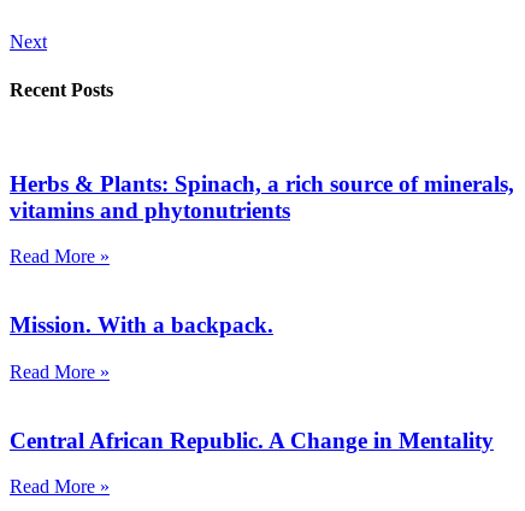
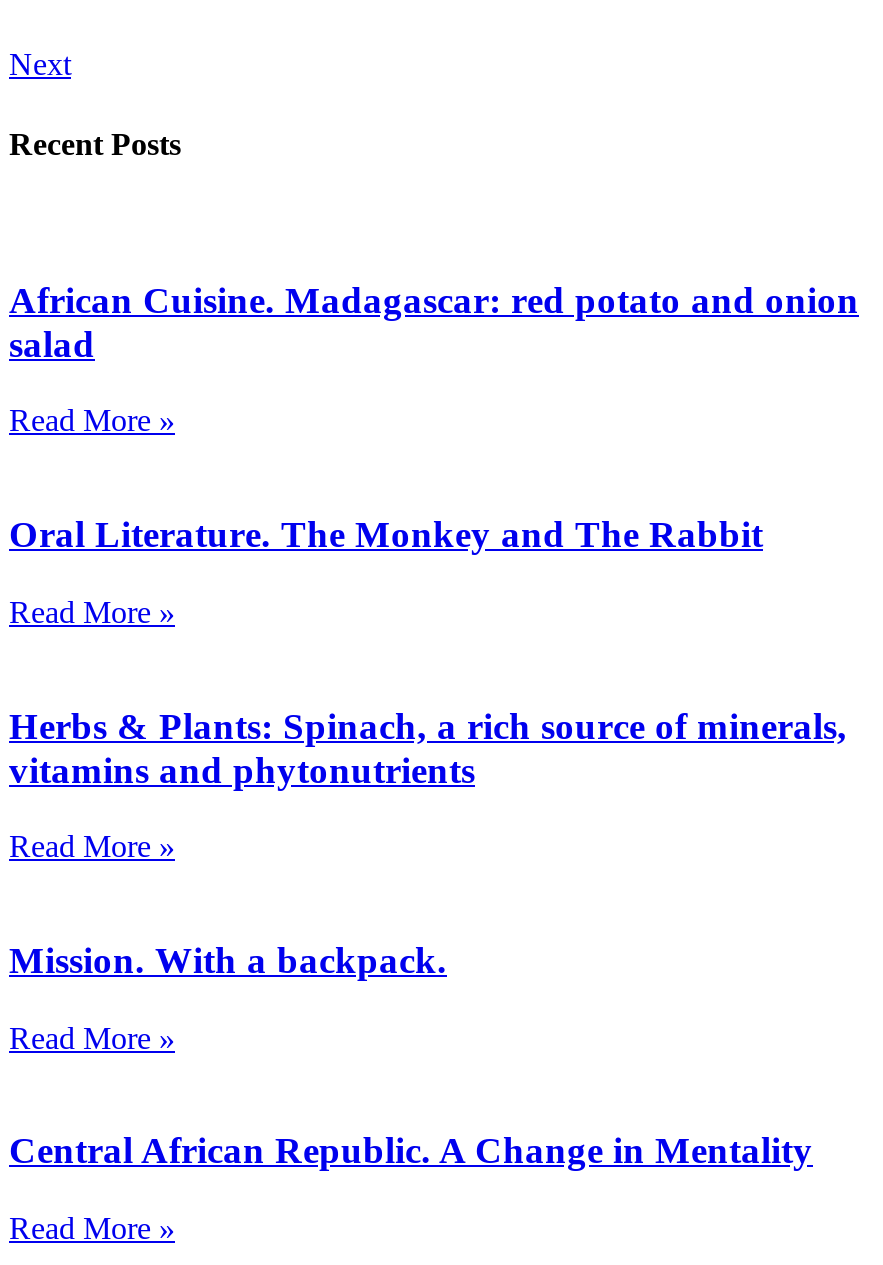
+ African Cuisine. Madagascar: red potato and onion
+ salad
+ Read More »
+ Oral Literature. The Monkey and The Rabbit
+ Read More »
